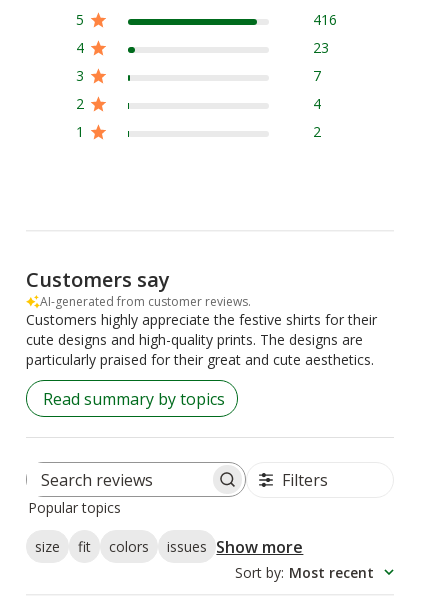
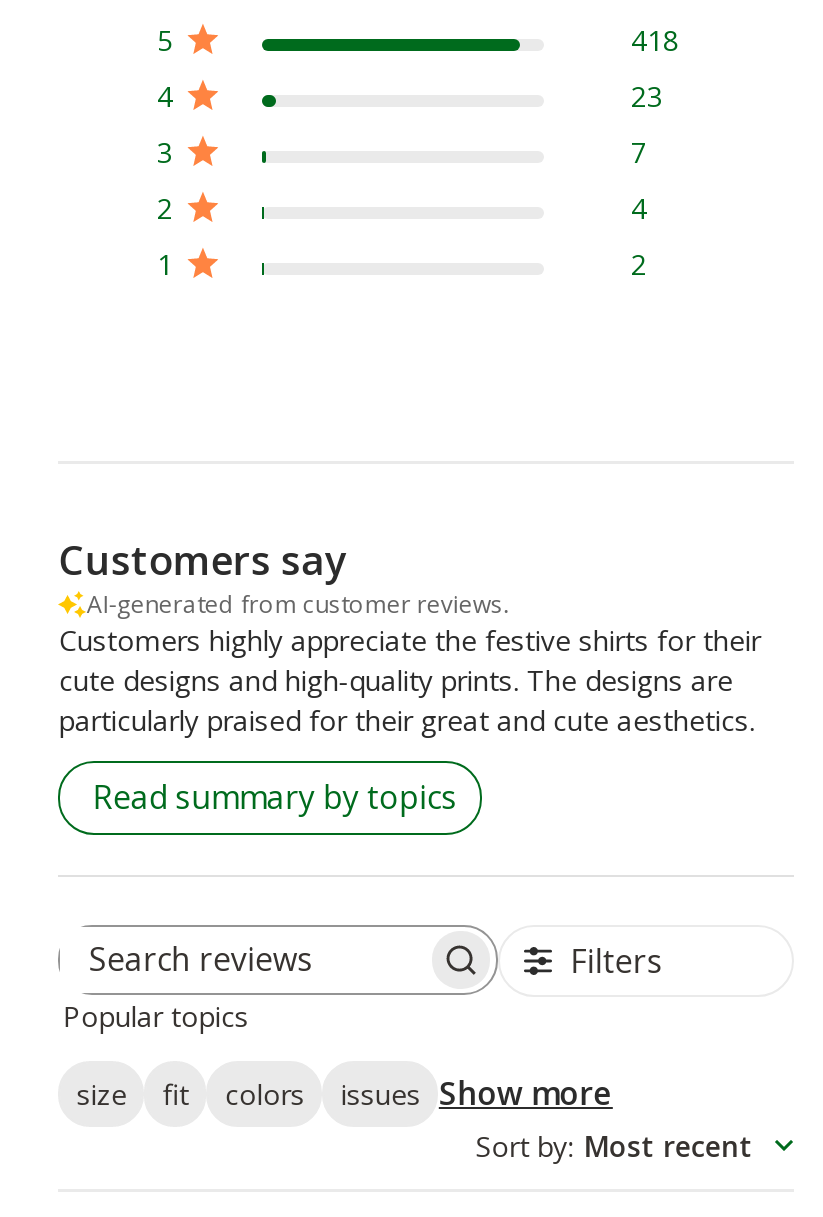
- 416
+ 418
